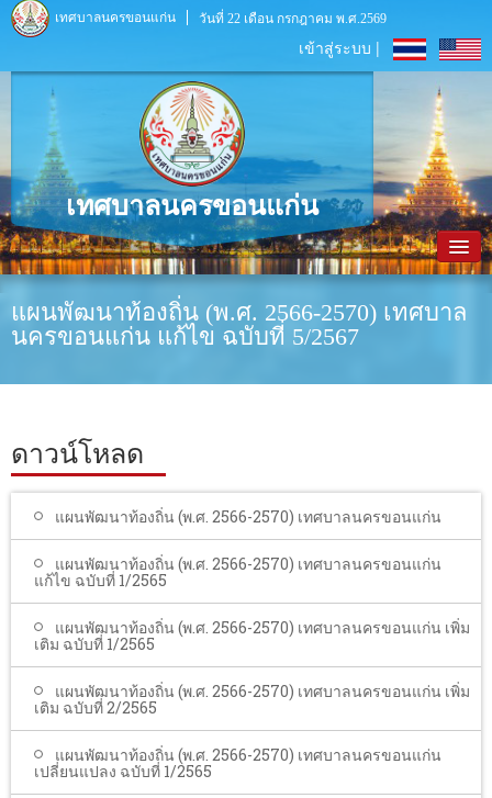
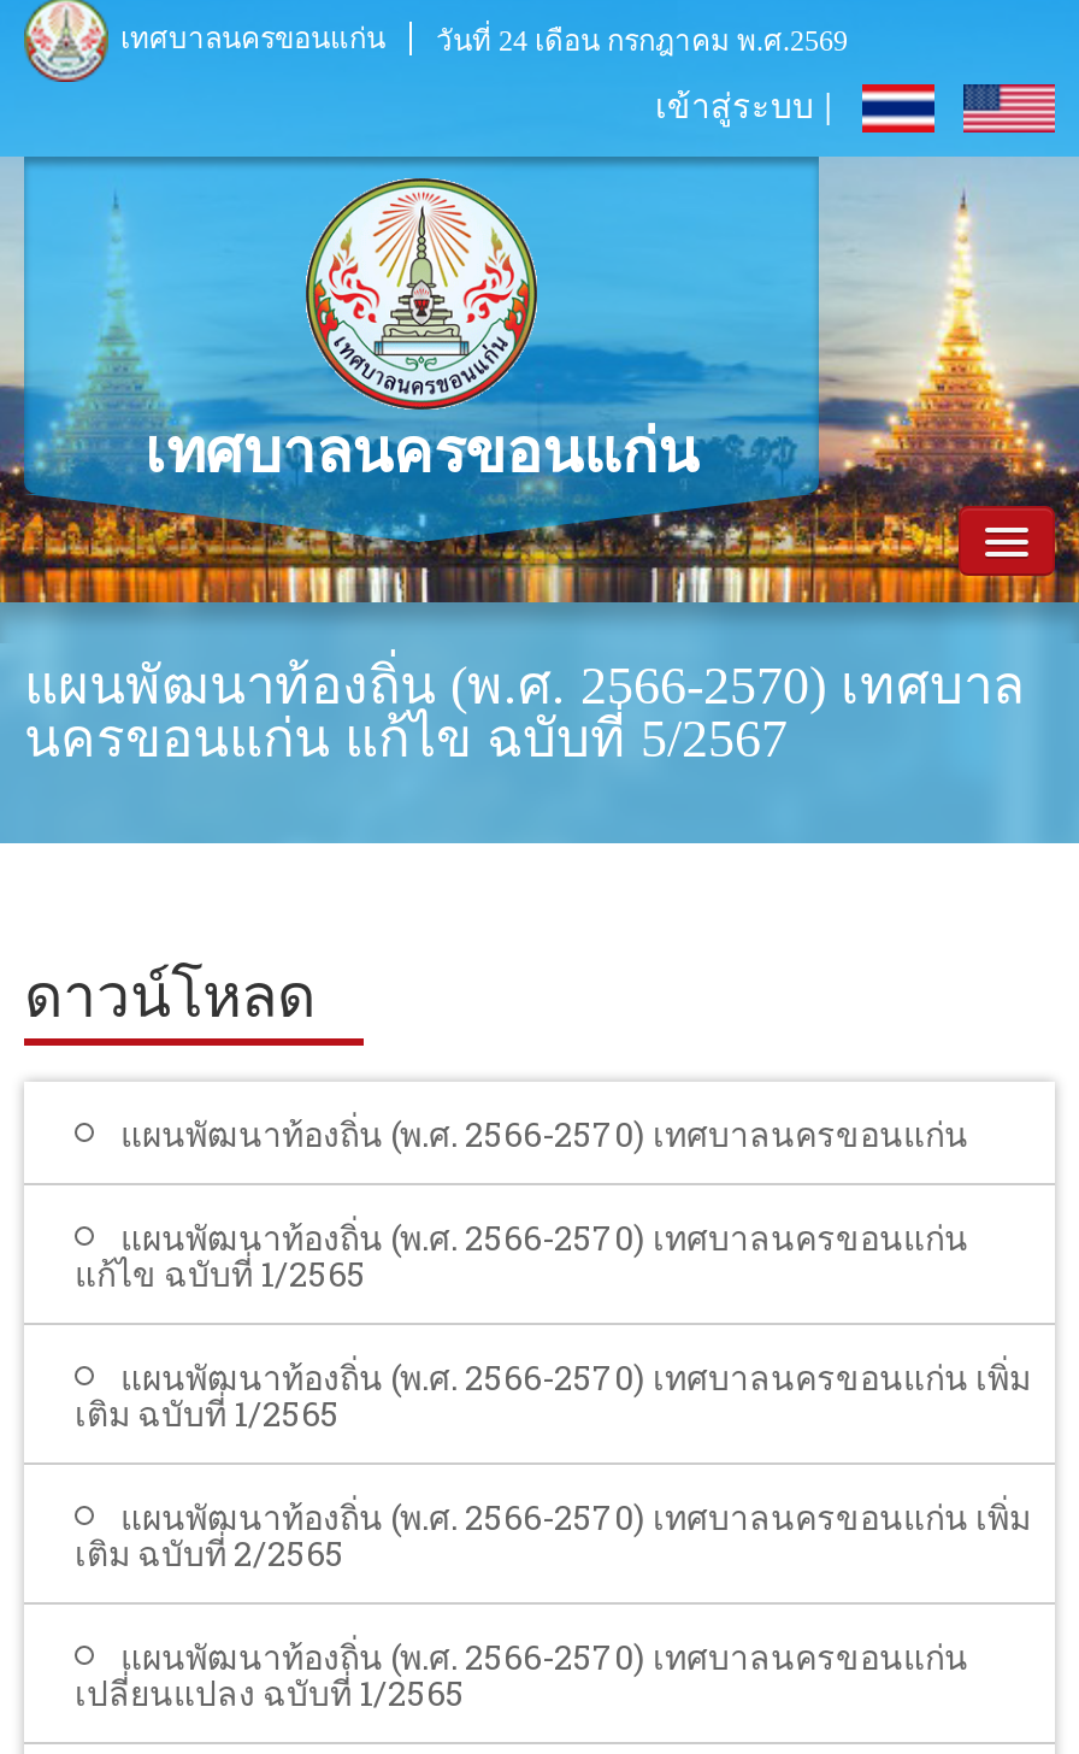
- วันที่ 22 เดือน กรกฎาคม พ.ศ.2569
+ วันที่ 24 เดือน กรกฎาคม พ.ศ.2569
